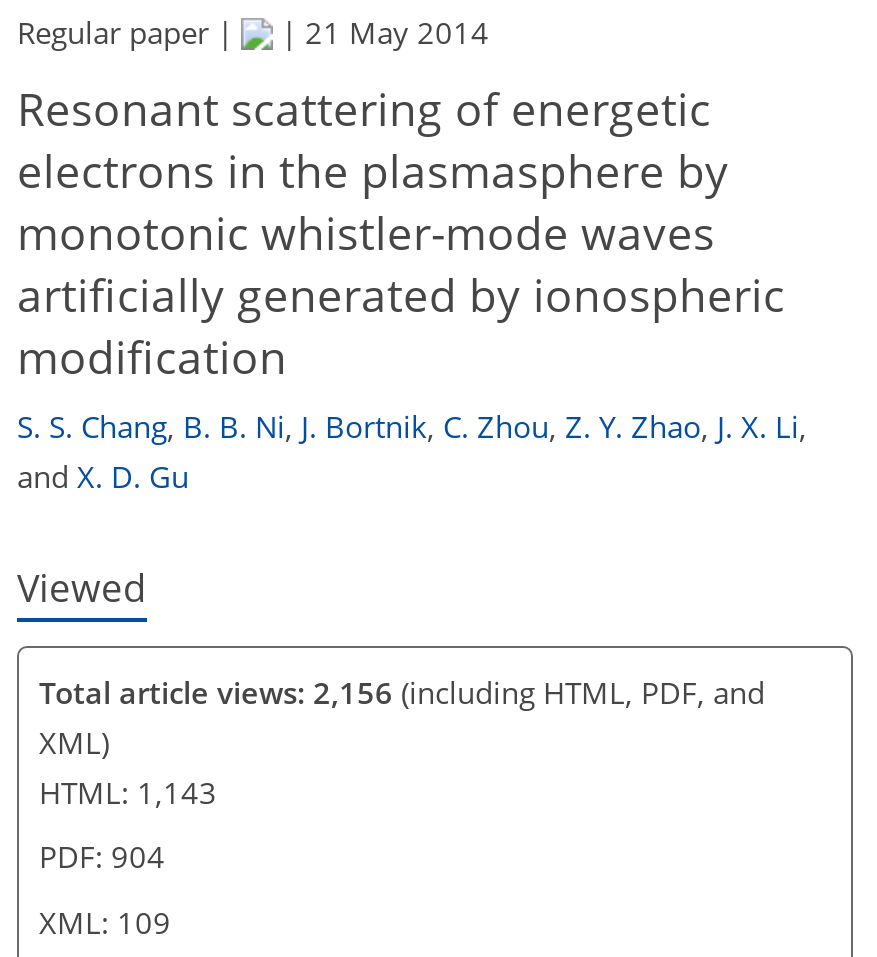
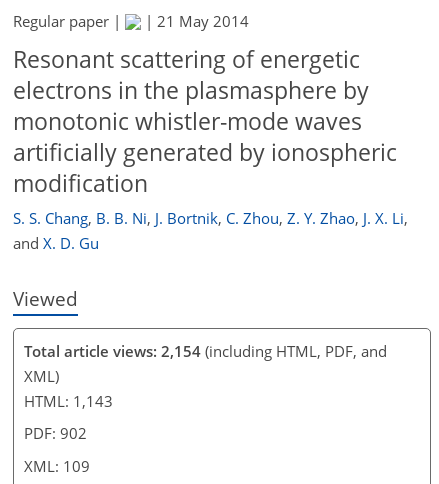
- Total article views: 2,156 (including HTML, PDF, and
+ Total article views: 2,154 (including HTML, PDF, and

- PDF: 904
+ PDF: 902
